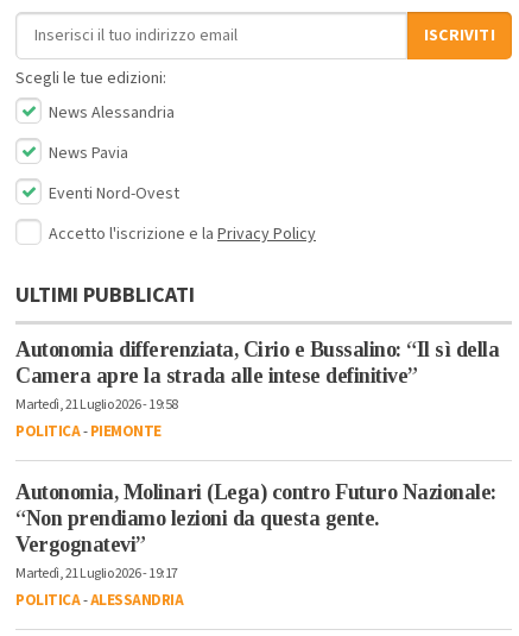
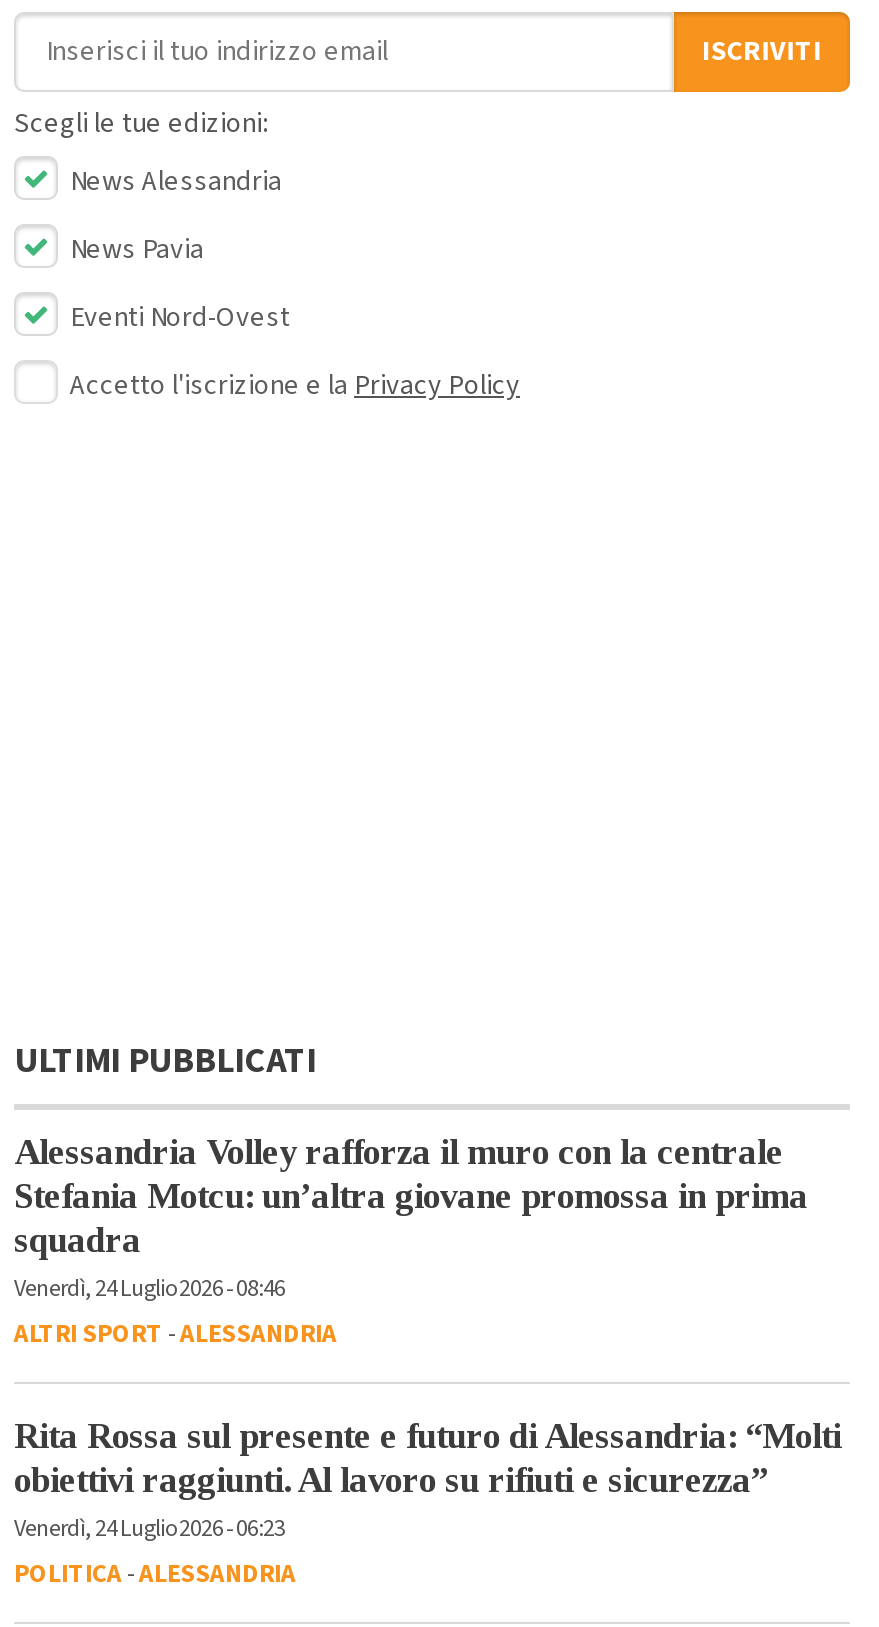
- Autonomia differenziata, Cirio e Bussalino: “Il sì della
- Camera apre la strada alle intese definitive”
- Martedì, 21 Luglio 2026 - 19:58
- POLITICA-PIEMONTE
+ Alessandria Volley rafforza il muro con la centrale
+ Stefania Motcu: un’altra giovane promossa in prima
+ squadra
+ Venerdì, 24 Luglio 2026 - 08:46
+ ALTRI SPORT -ALESSANDRIA

- Autonomia, Molinari (Lega) contro Futuro Nazionale:
- “Non prendiamo lezioni da questa gente.
- Vergognatevi”
- Martedì, 21 Luglio 2026 - 19:17
+ Rita Rossa sul presente e futuro di Alessandria: “Molti
+ obiettivi raggiunti. Al lavoro su rifiuti e sicurezza”
+ Venerdì, 24 Luglio 2026 - 06:23
